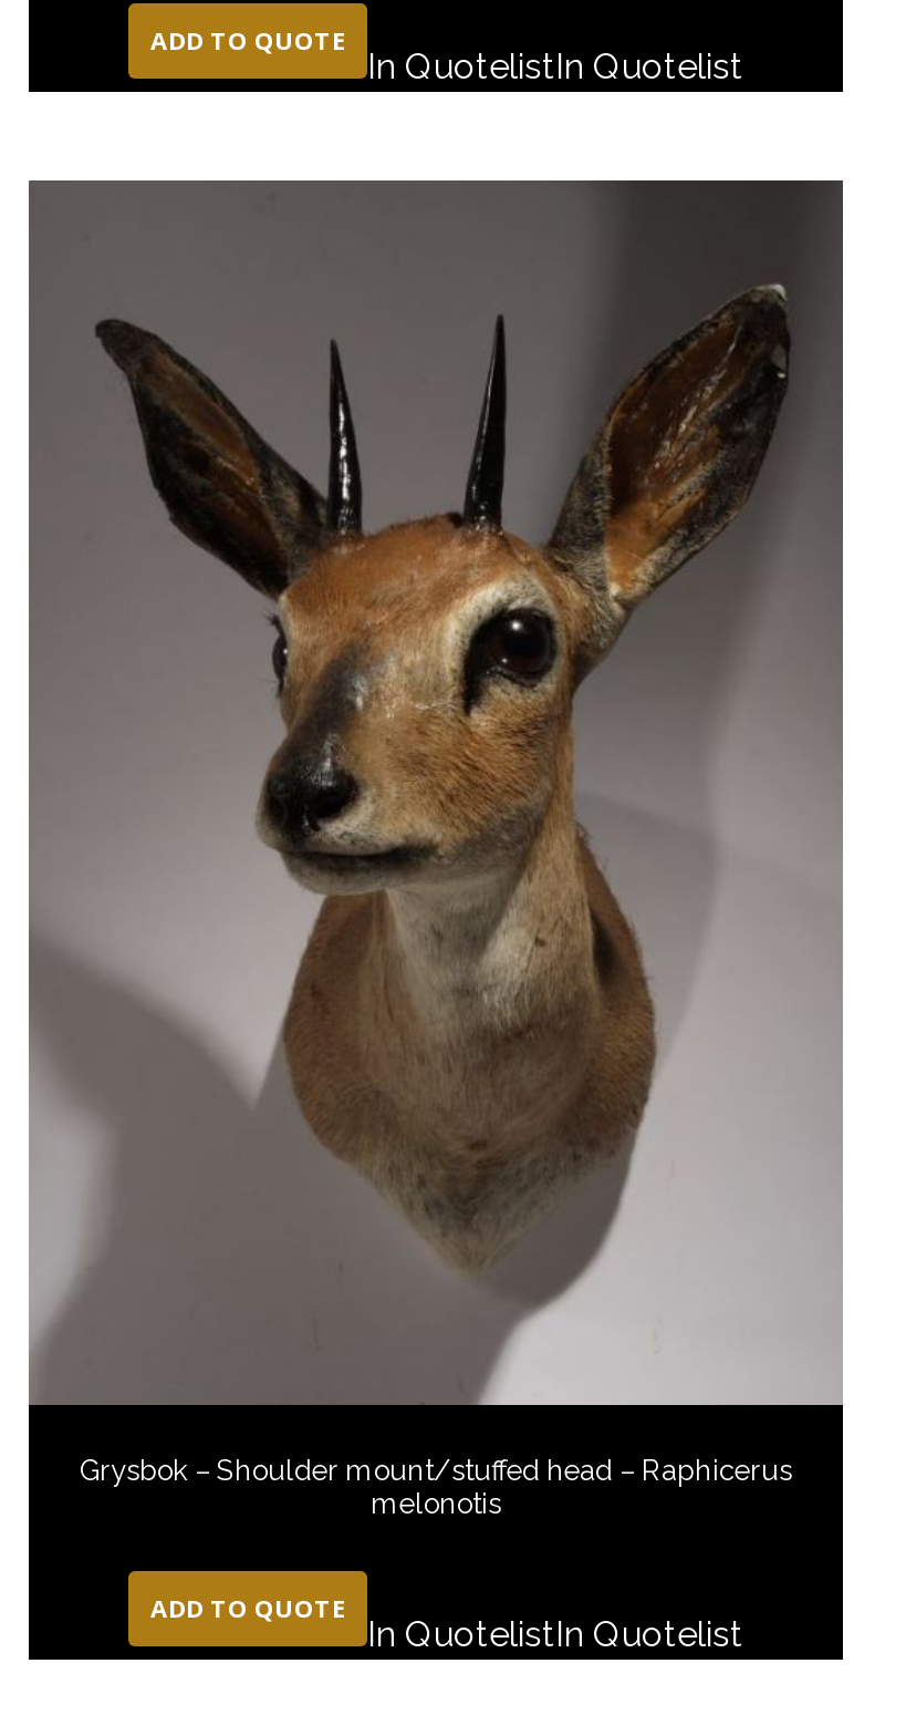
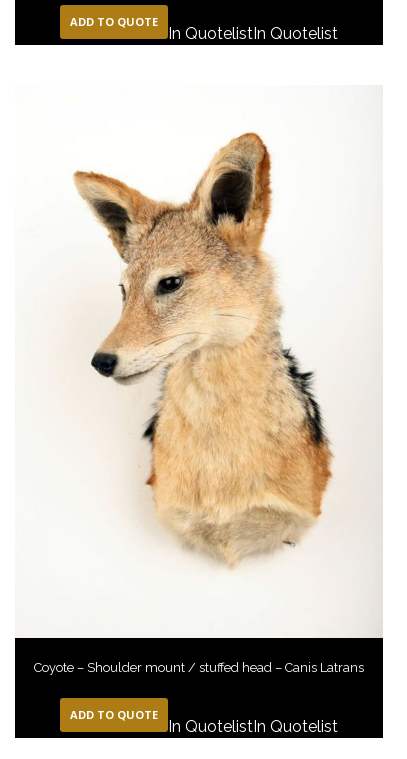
- [image]
- Grysbok – Shoulder mount/stuffed head – Raphicerus
- melonotis
+ [image]
+ Coyote – Shoulder mount / stuffed head – Canis Latrans
